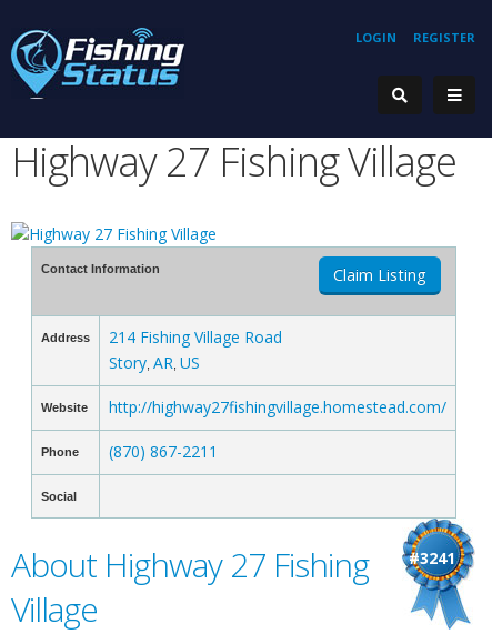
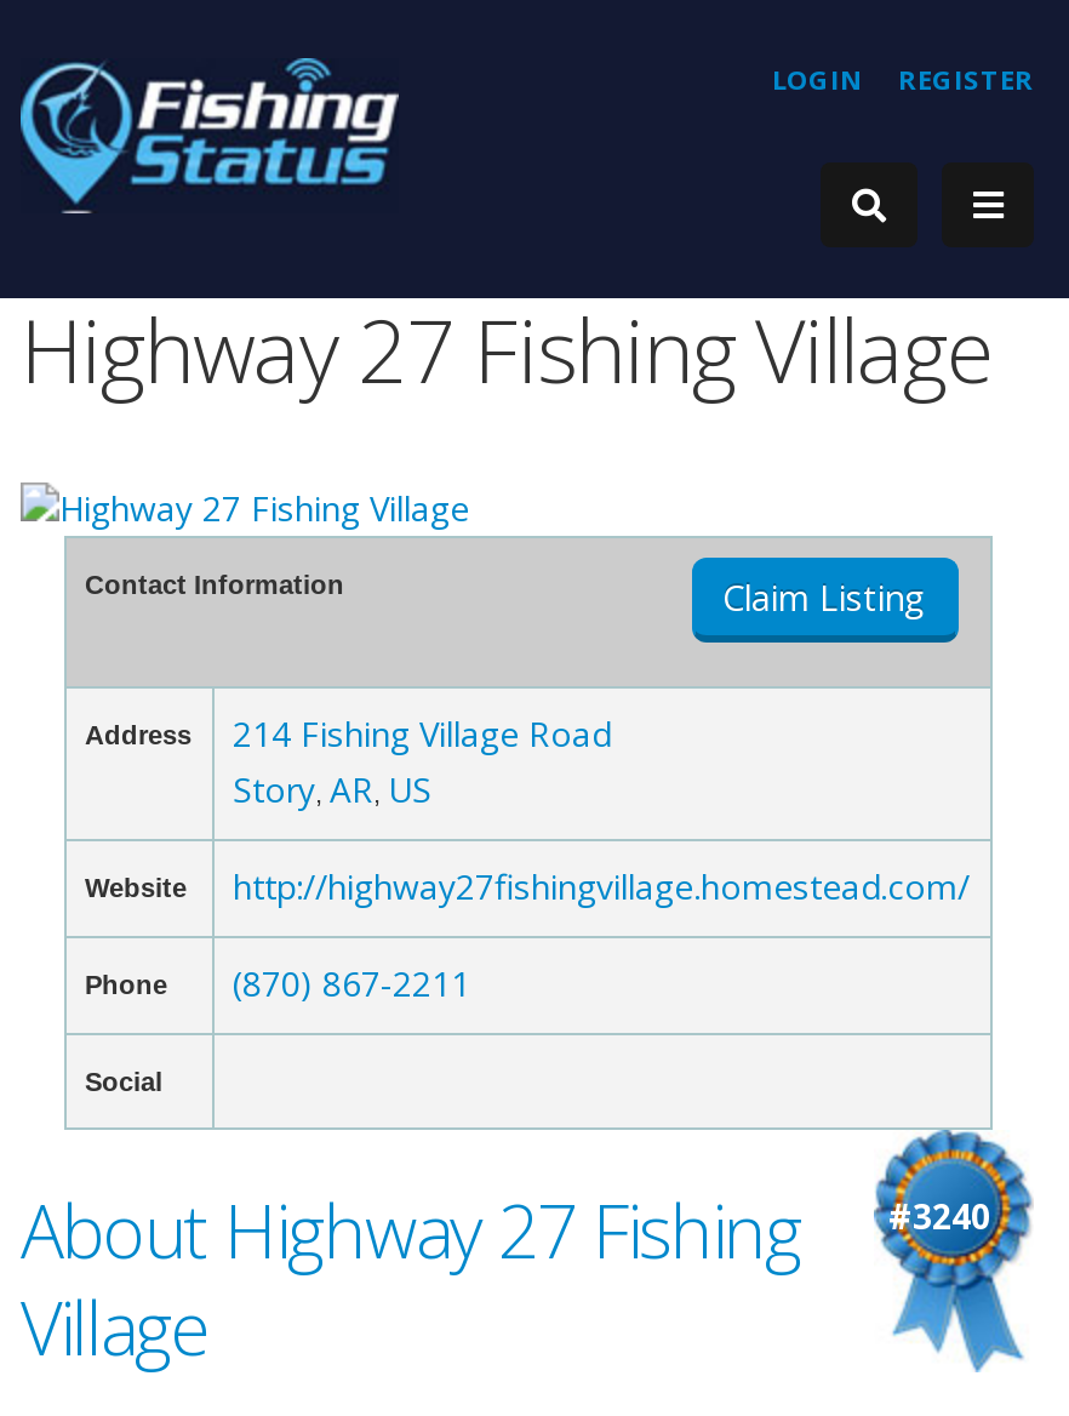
- About Highway 27 Fishing #3241
+ About Highway 27 Fishing #3240
